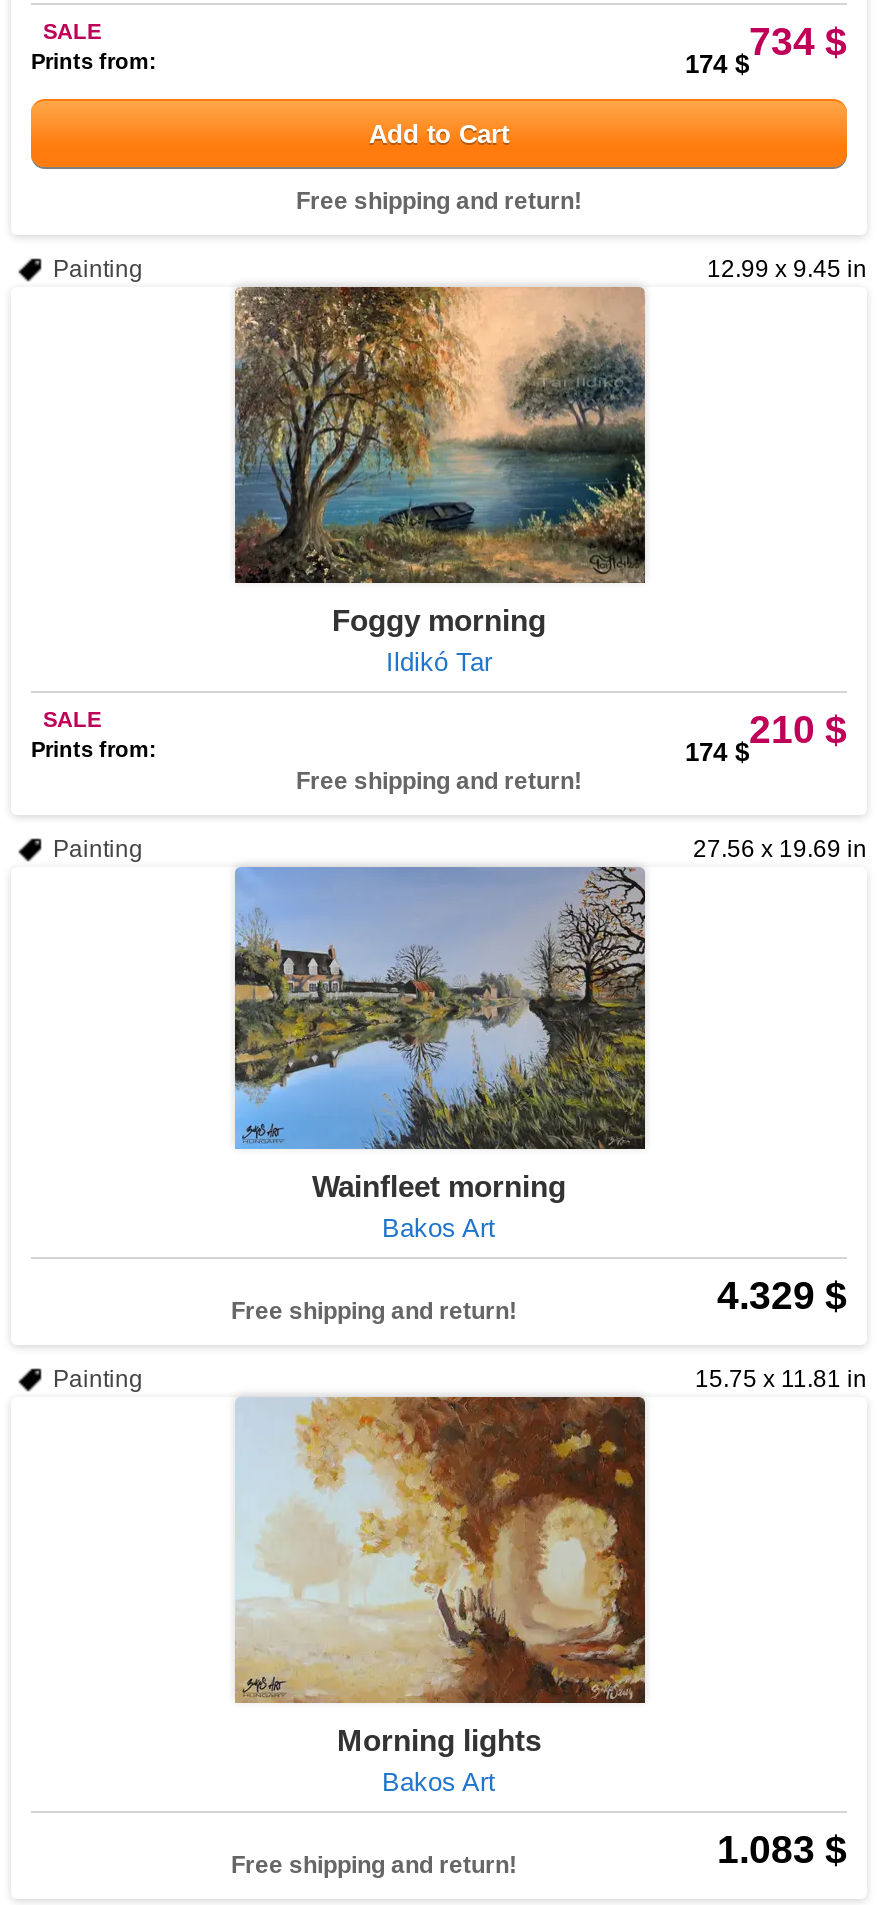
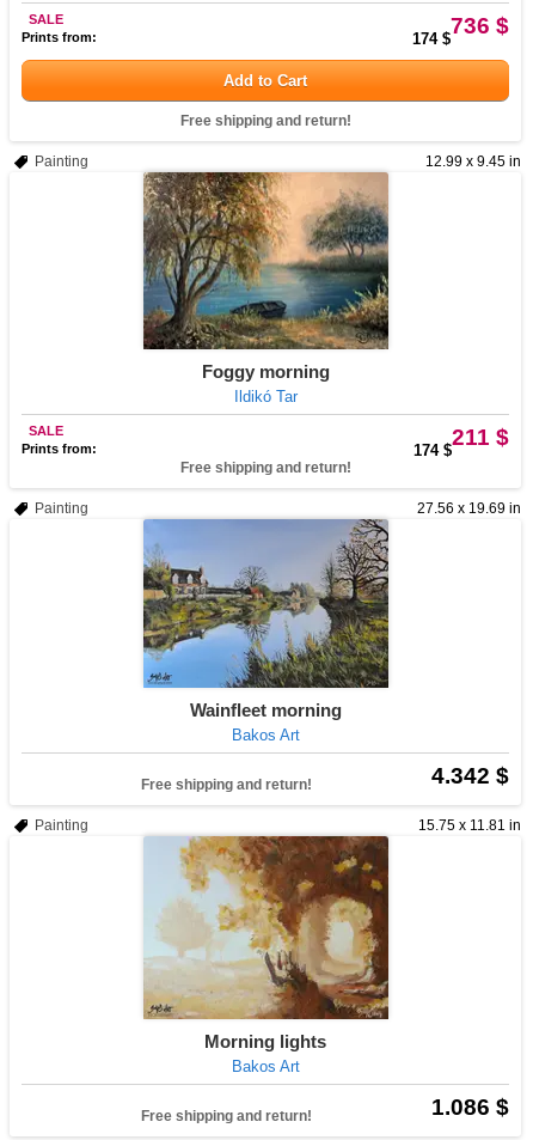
- 734 $
+ 736 $

- 210 $
+ 211 $

- 4.329 $
+ 4.342 $

- 1.083 $
+ 1.086 $
